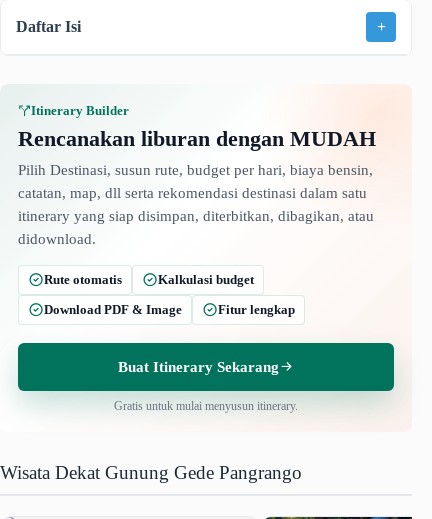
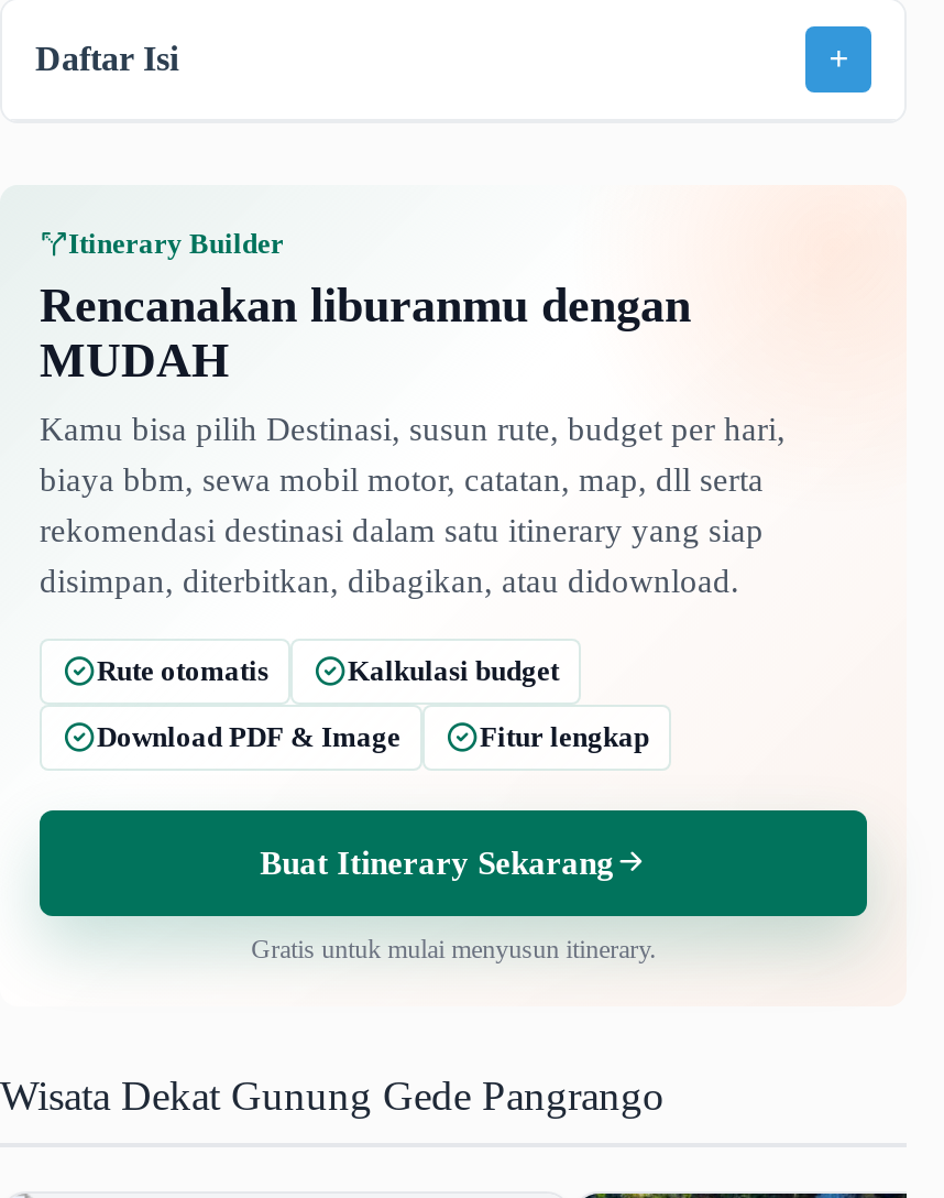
- Rencanakan liburan dengan MUDAH
- Pilih Destinasi, susun rute, budget per hari, biaya bensin,
- catatan, map, dll serta rekomendasi destinasi dalam satu
- itinerary yang siap disimpan, diterbitkan, dibagikan, atau
- didownload.
+ Rencanakan liburanmu dengan
+ MUDAH
+ Kamu bisa pilih Destinasi, susun rute, budget per hari,
+ biaya bbm, sewa mobil motor, catatan, map, dll serta
+ rekomendasi destinasi dalam satu itinerary yang siap
+ disimpan, diterbitkan, dibagikan, atau didownload.
